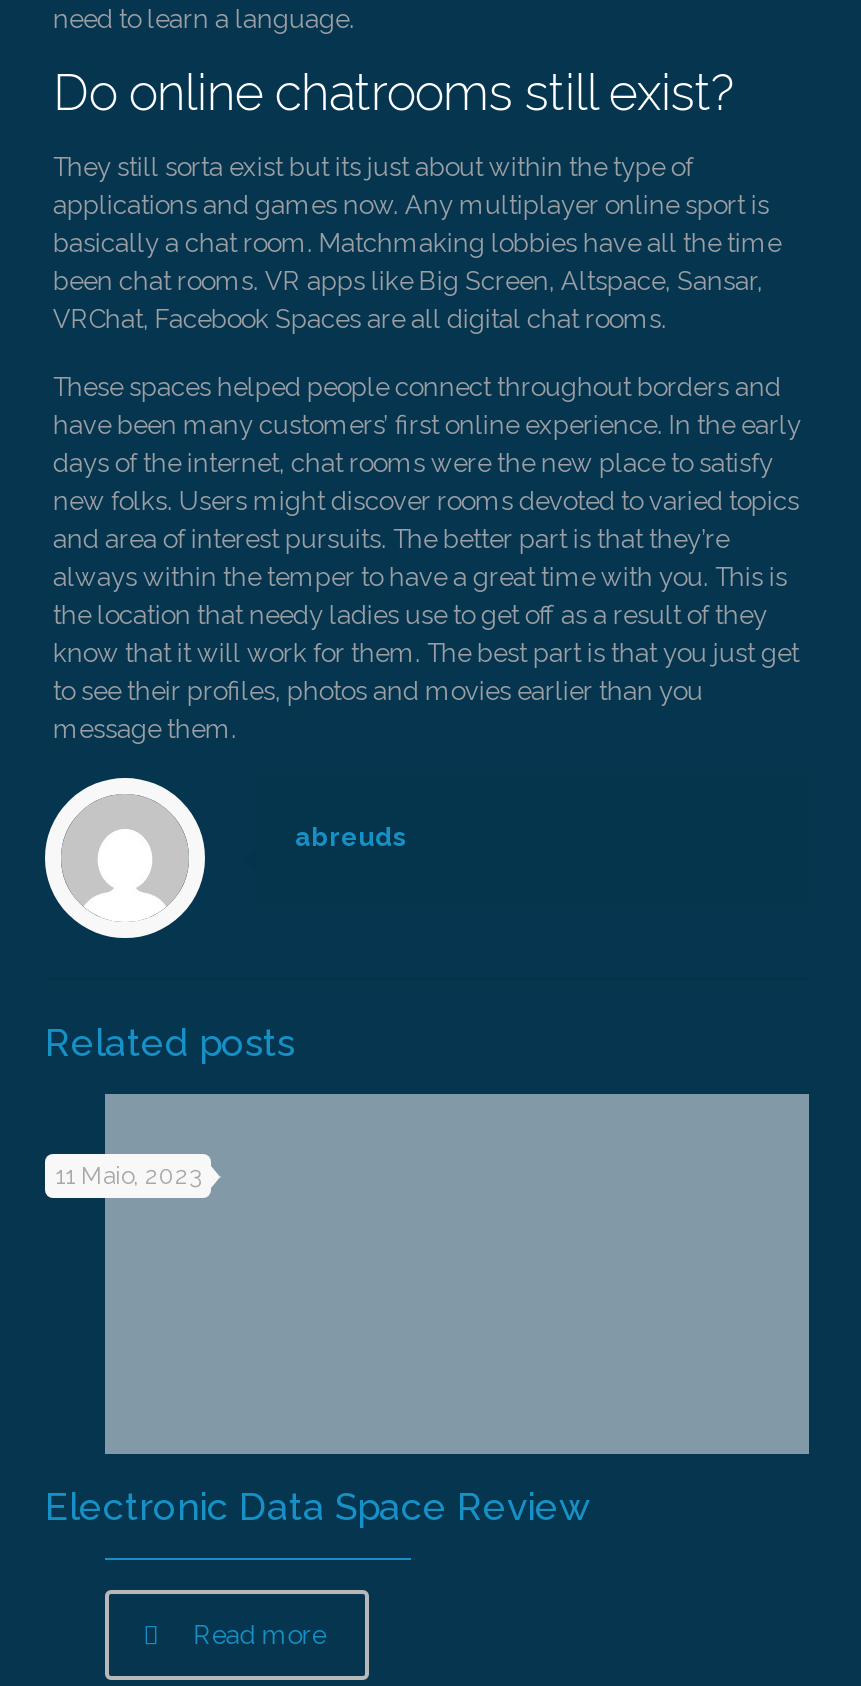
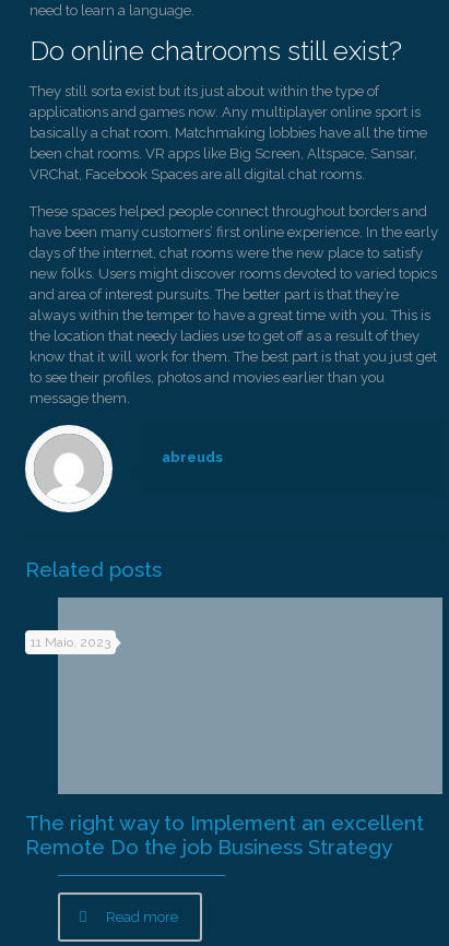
- Electronic Data Space Review
+ The right way to Implement an excellent
+ Remote Do the job Business Strategy
